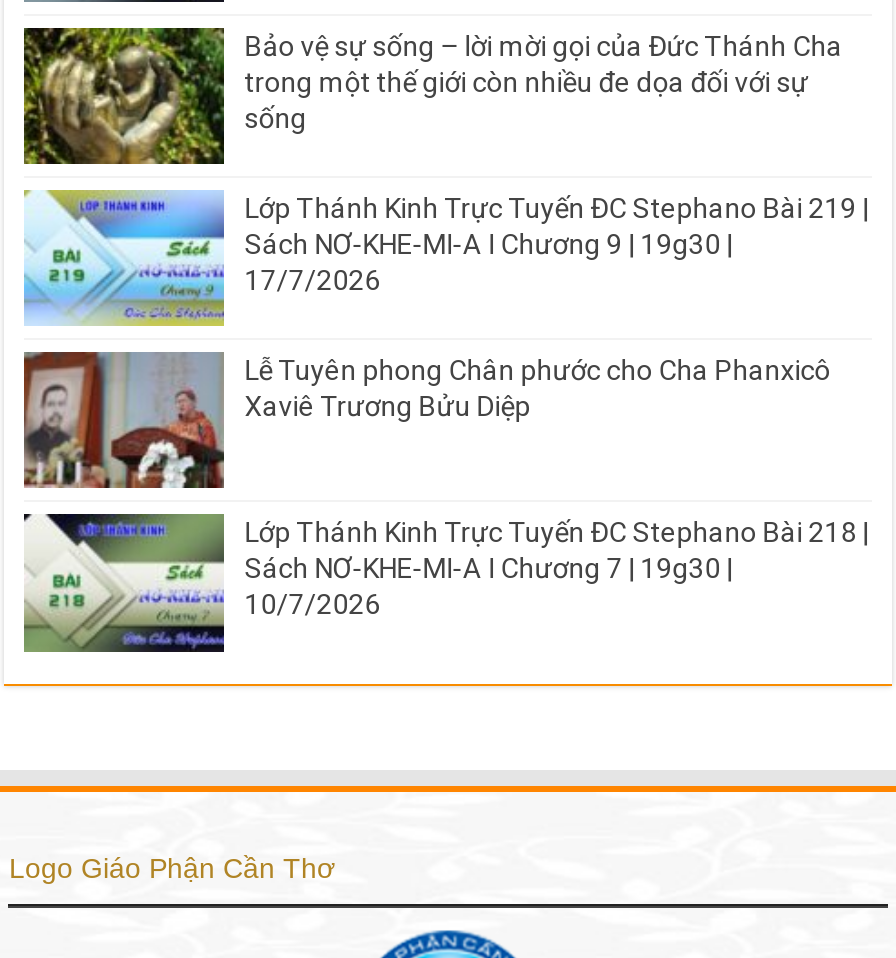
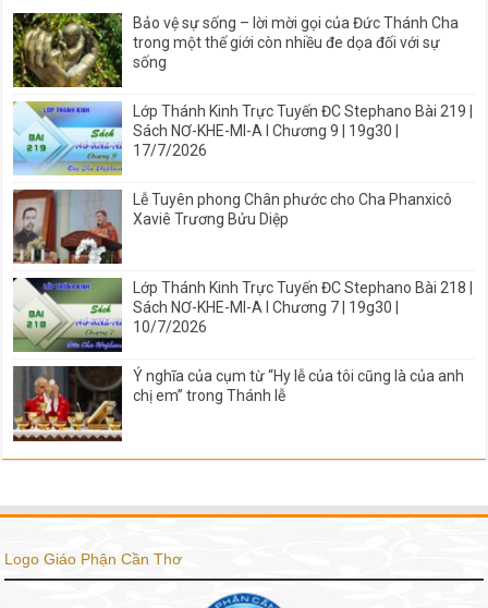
+ [image]
+ Ý nghĩa của cụm từ “Hy lễ của tôi cũng là của anh
+ chị em” trong Thánh lễ
